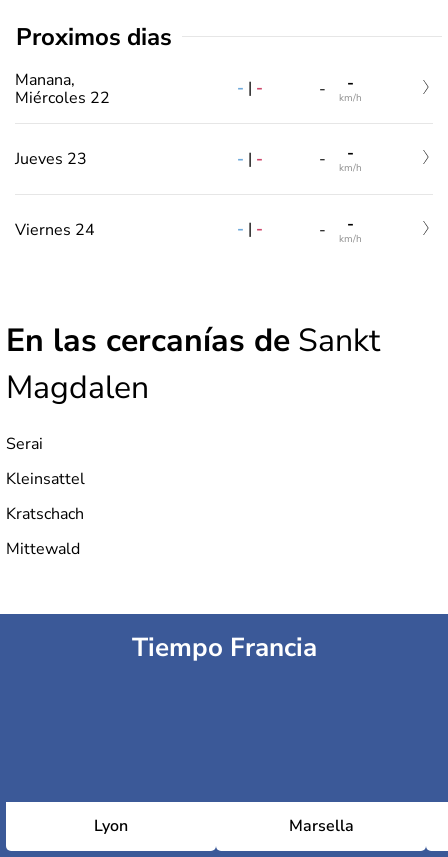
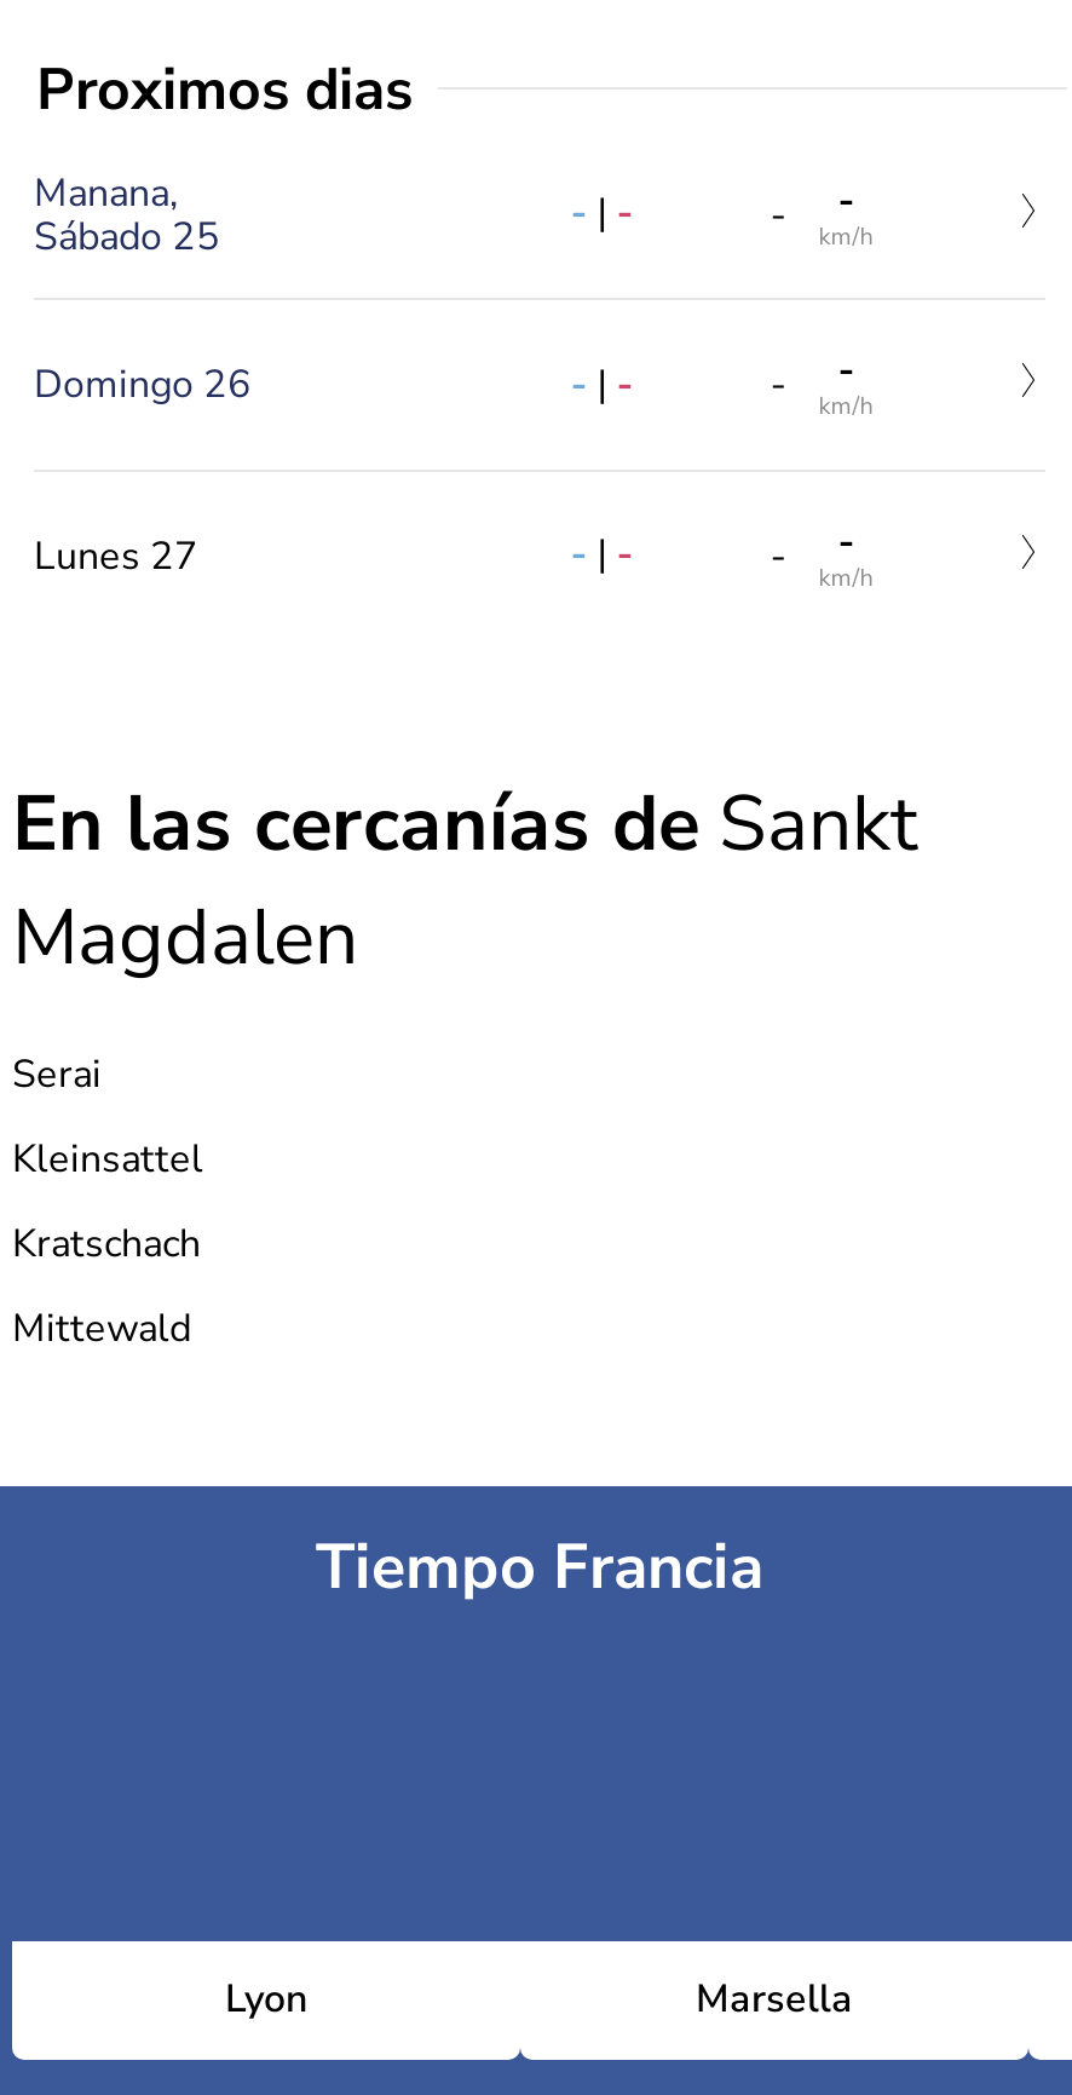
- Miércoles 22
+ Sábado 25

- Jueves 23
+ Domingo 26

- Viernes 24
+ Lunes 27
